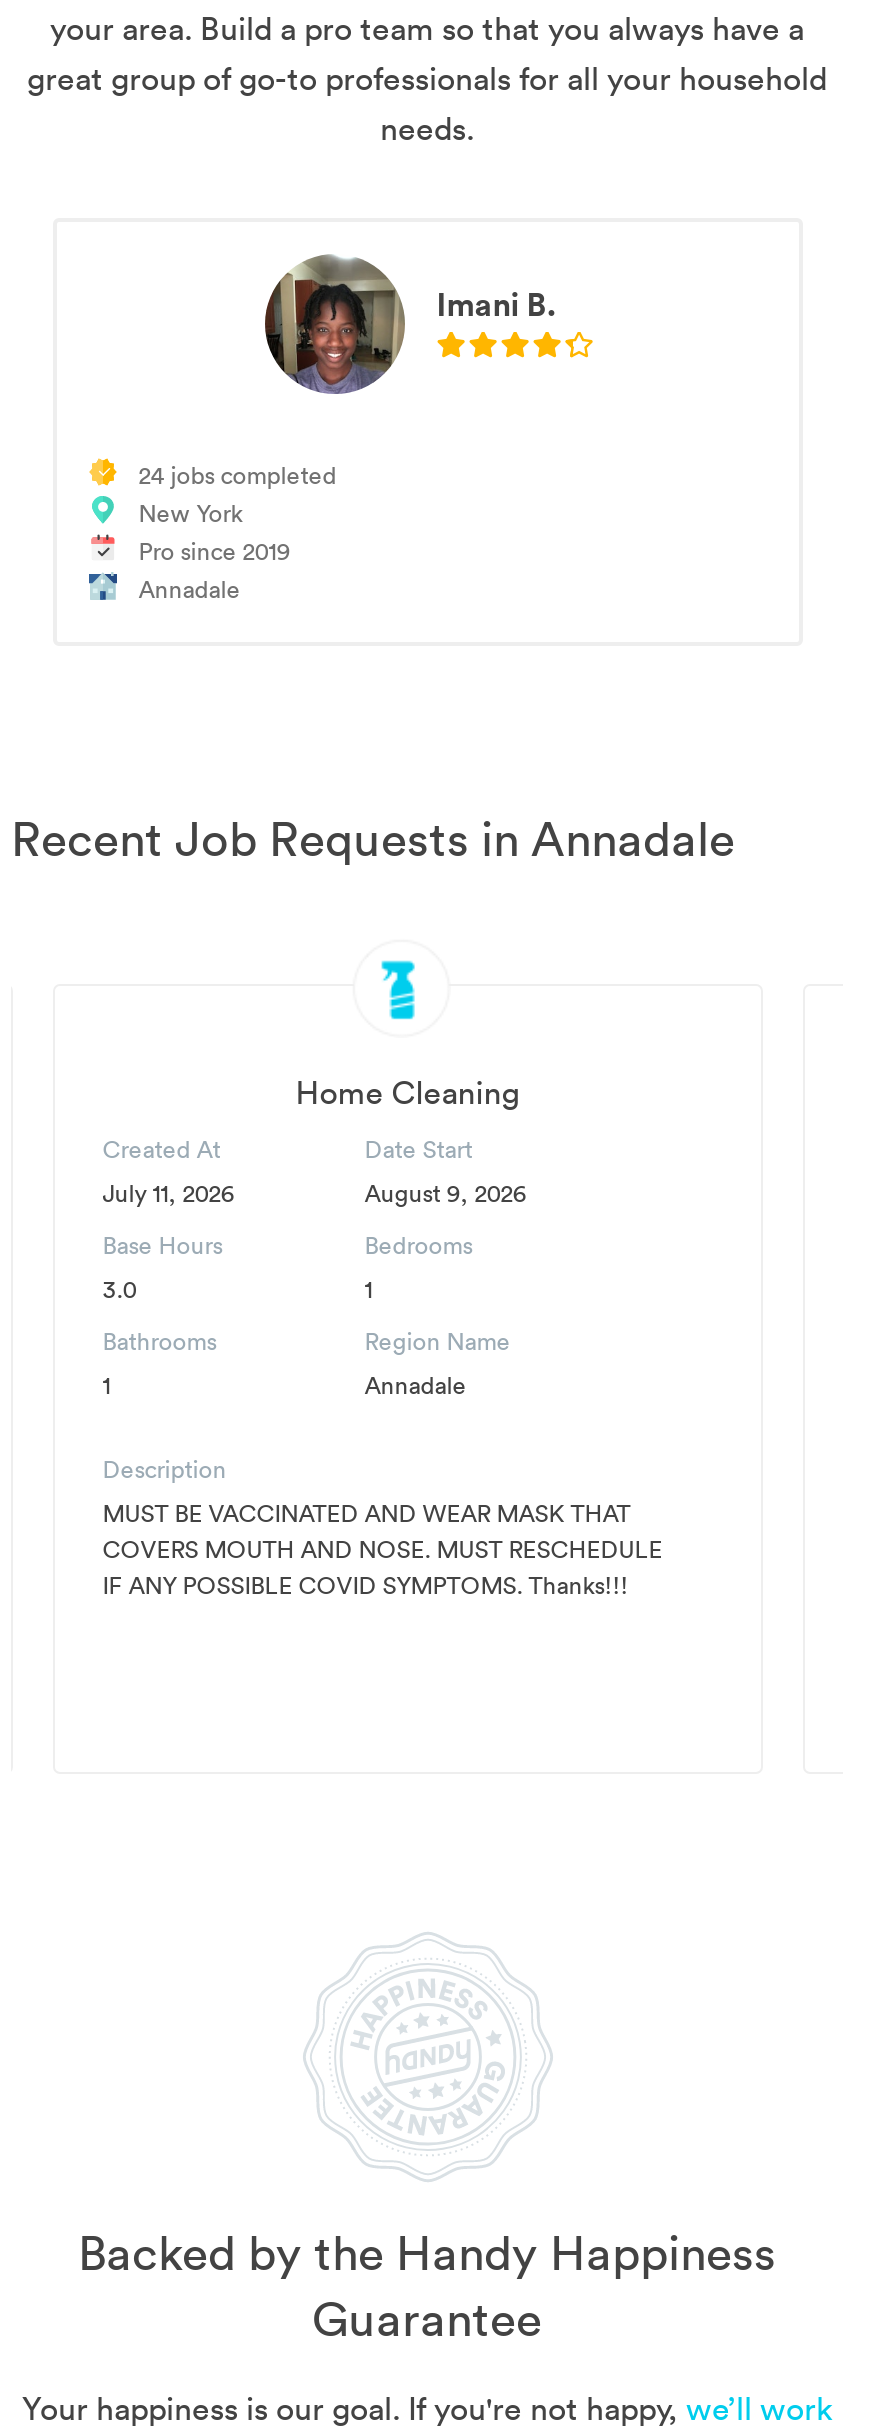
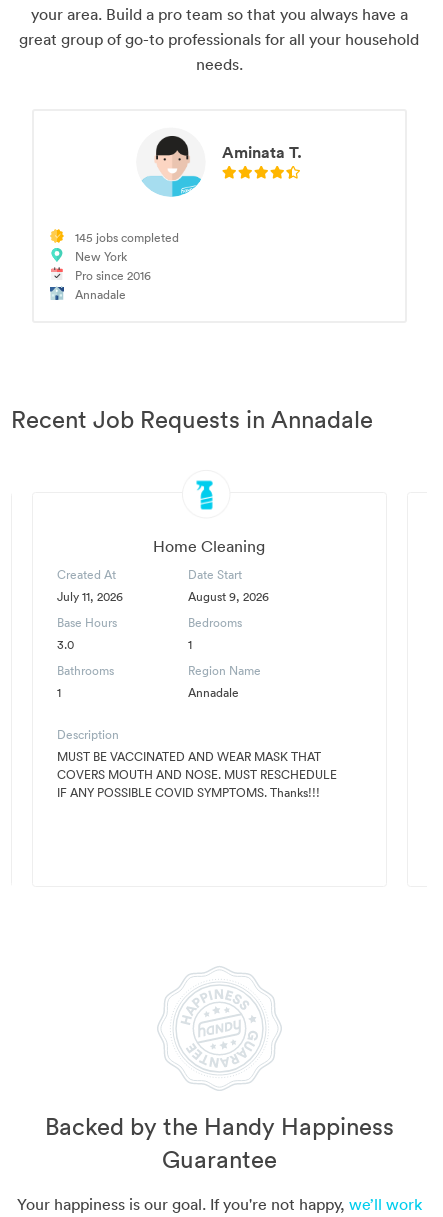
- [image]
- Imani B.
+ [image]
+ Aminata T.

- 24 jobs completed
+ 145 jobs completed

- Pro since 2019
+ Pro since 2016
